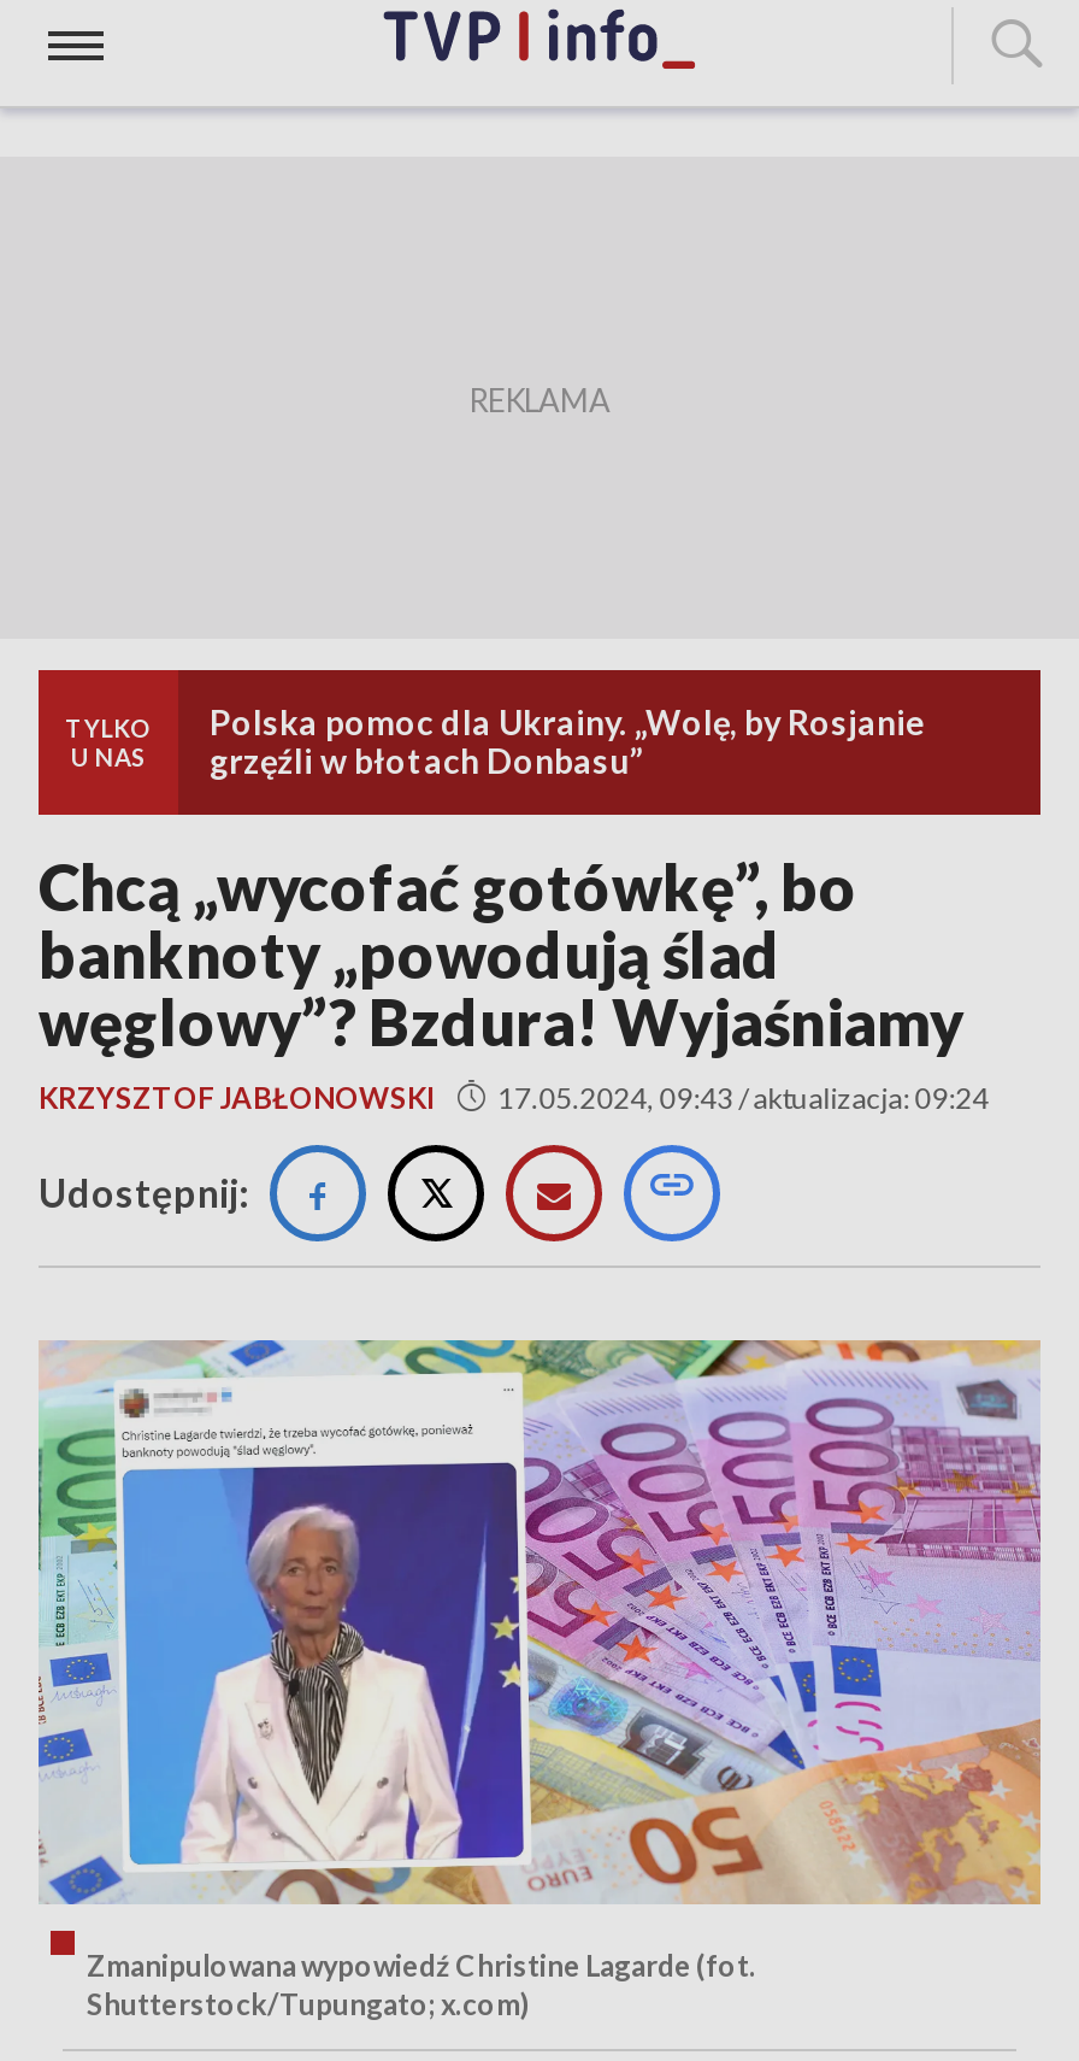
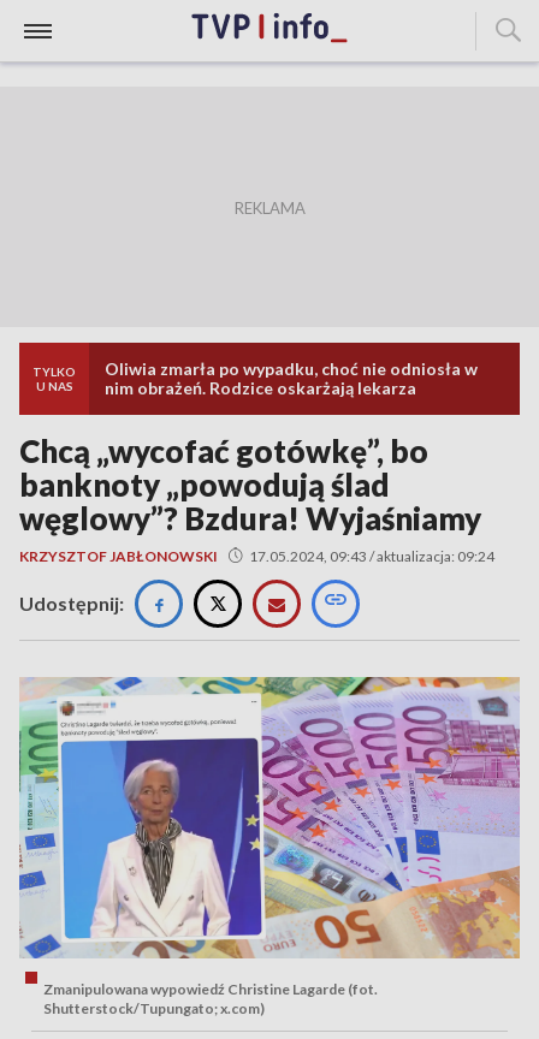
- Polska pomoc dla Ukrainy. „Wolę, by Rosjanie
- grzęźli w błotach Donbasu”
+ Oliwia zmarła po wypadku, choć nie odniosła w
+ nim obrażeń. Rodzice oskarżają lekarza
